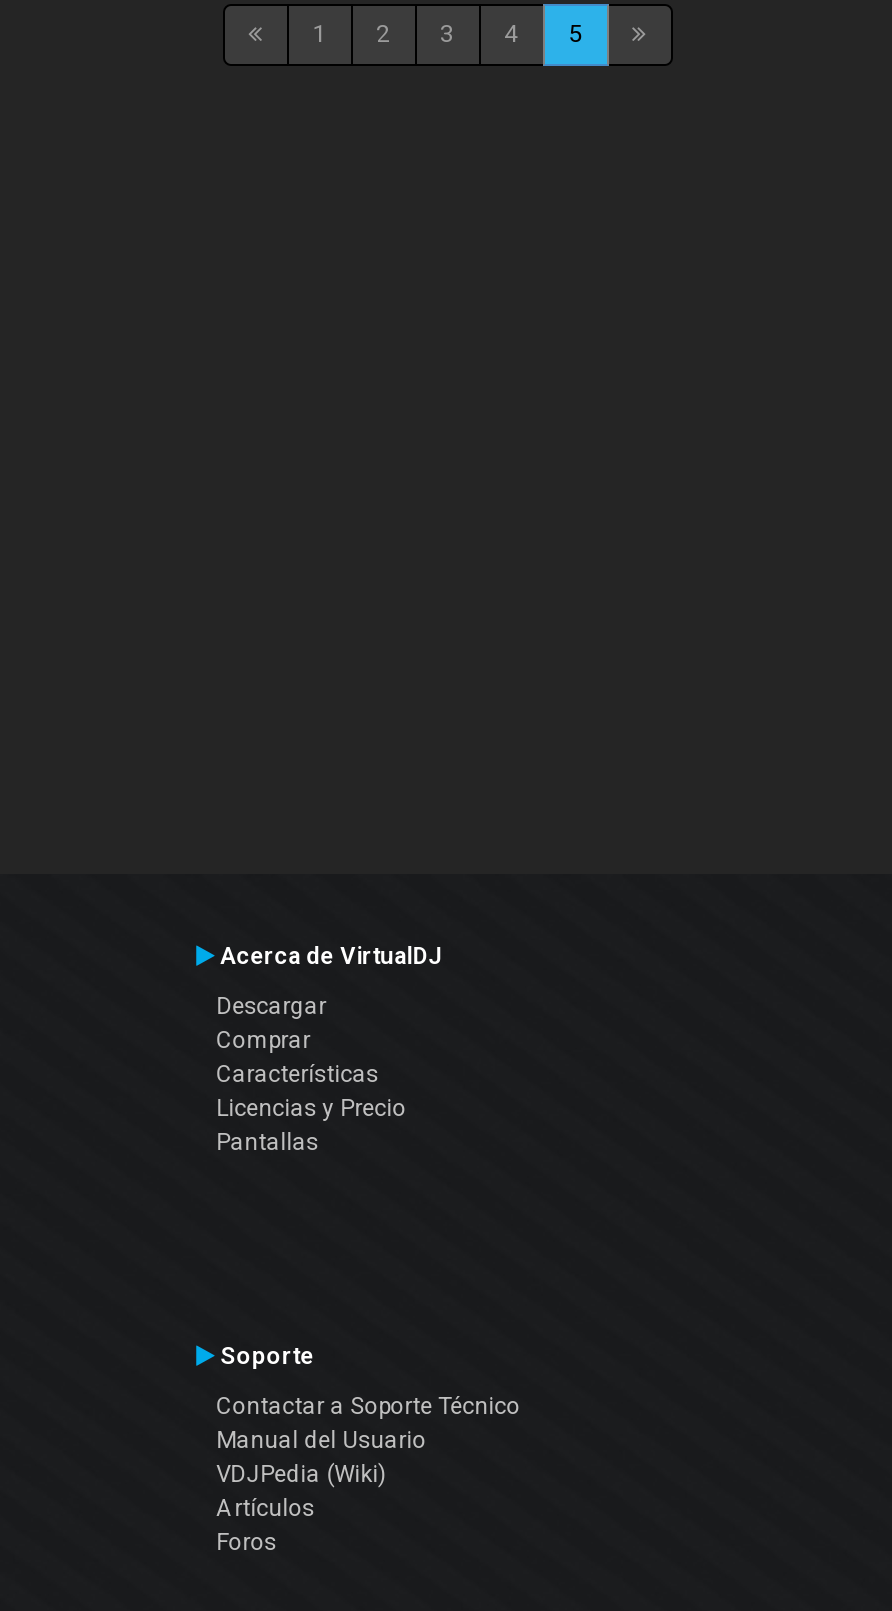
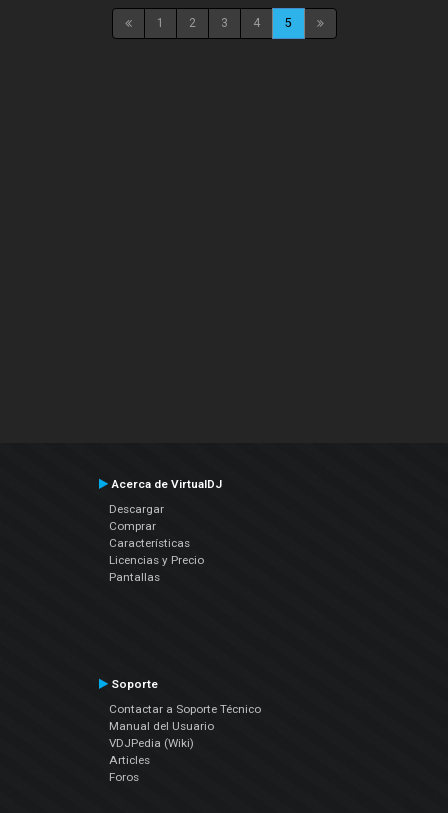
- Artículos
+ Articles
